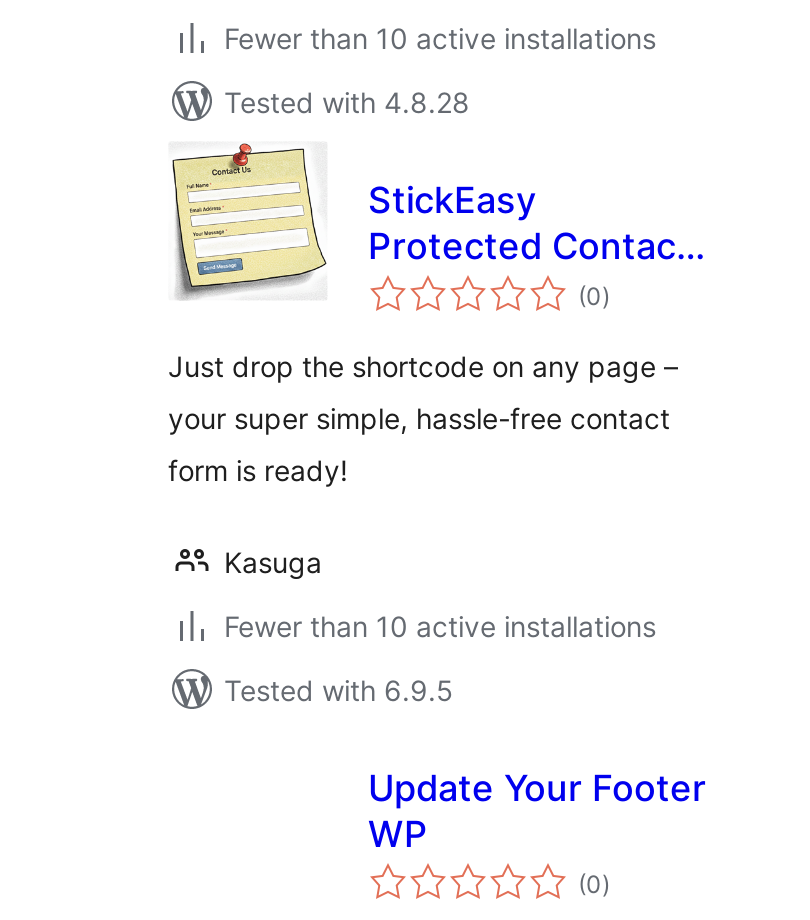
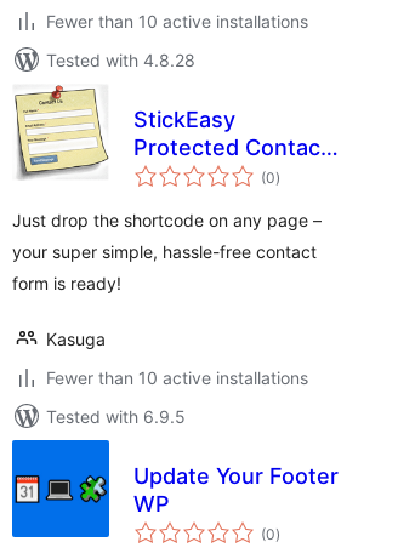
+ [image]
